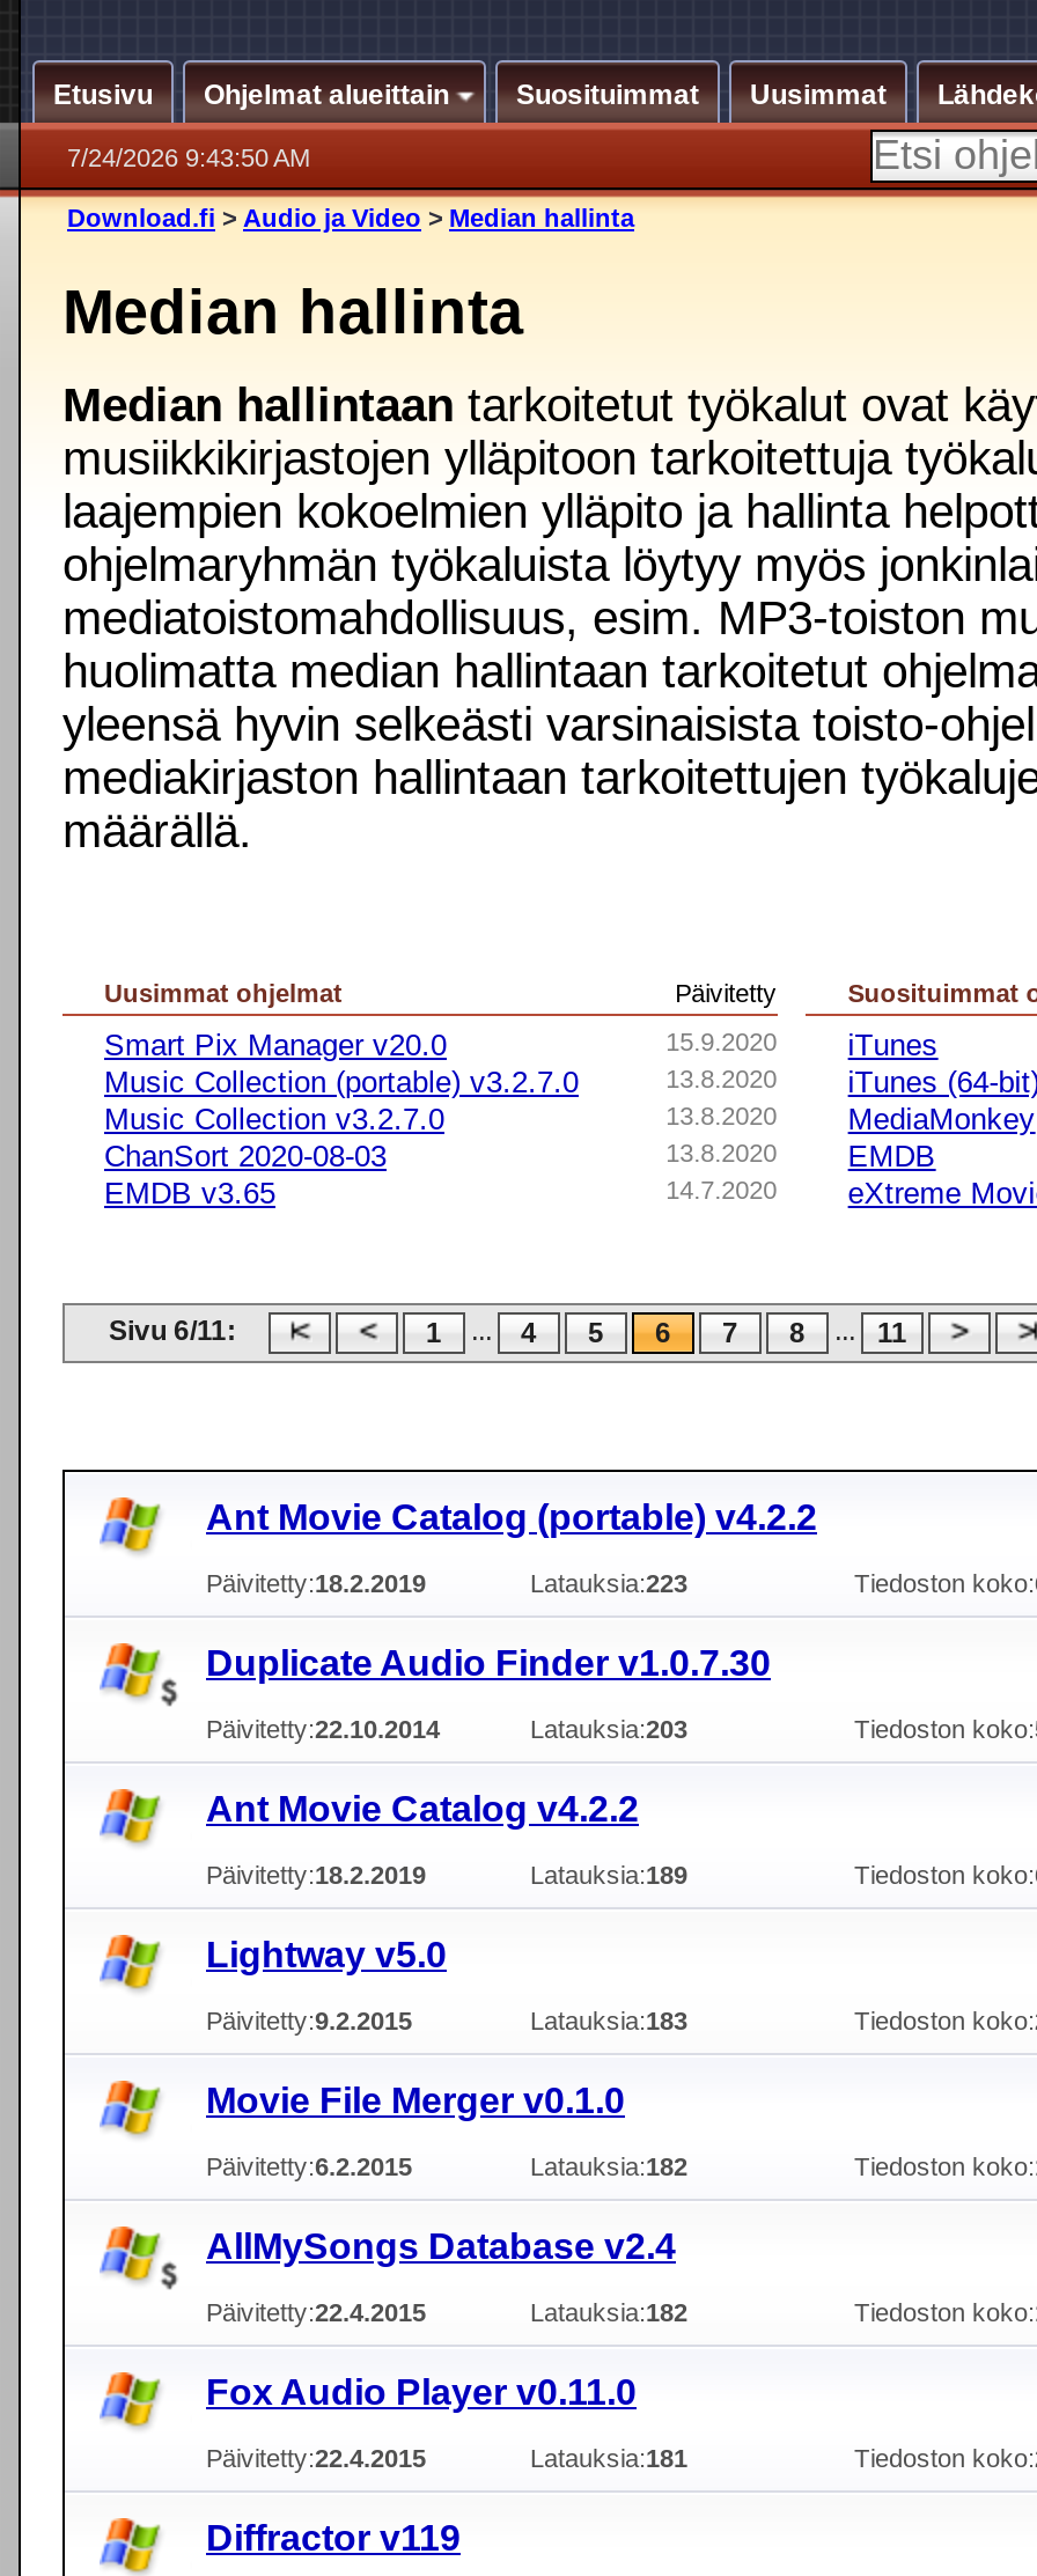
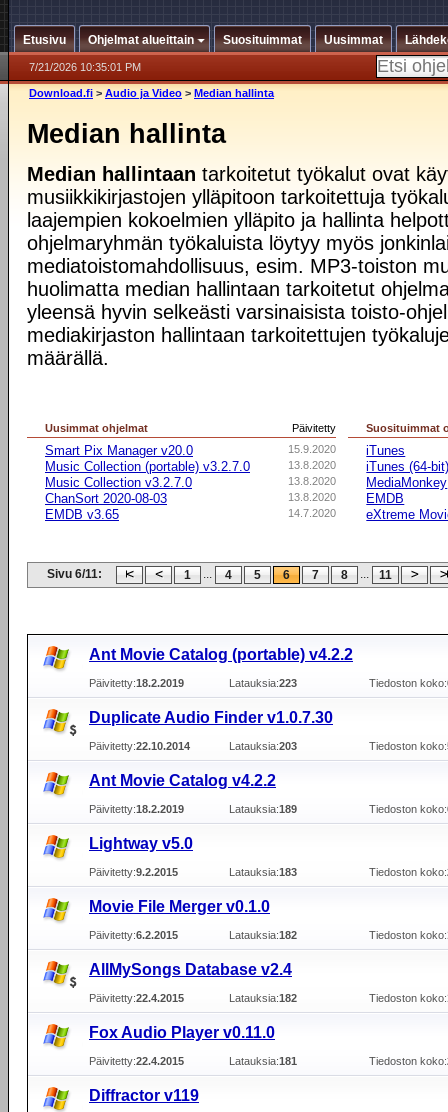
- 7/24/2026 9:43:50 AM
+ 7/21/2026 10:35:01 PM
